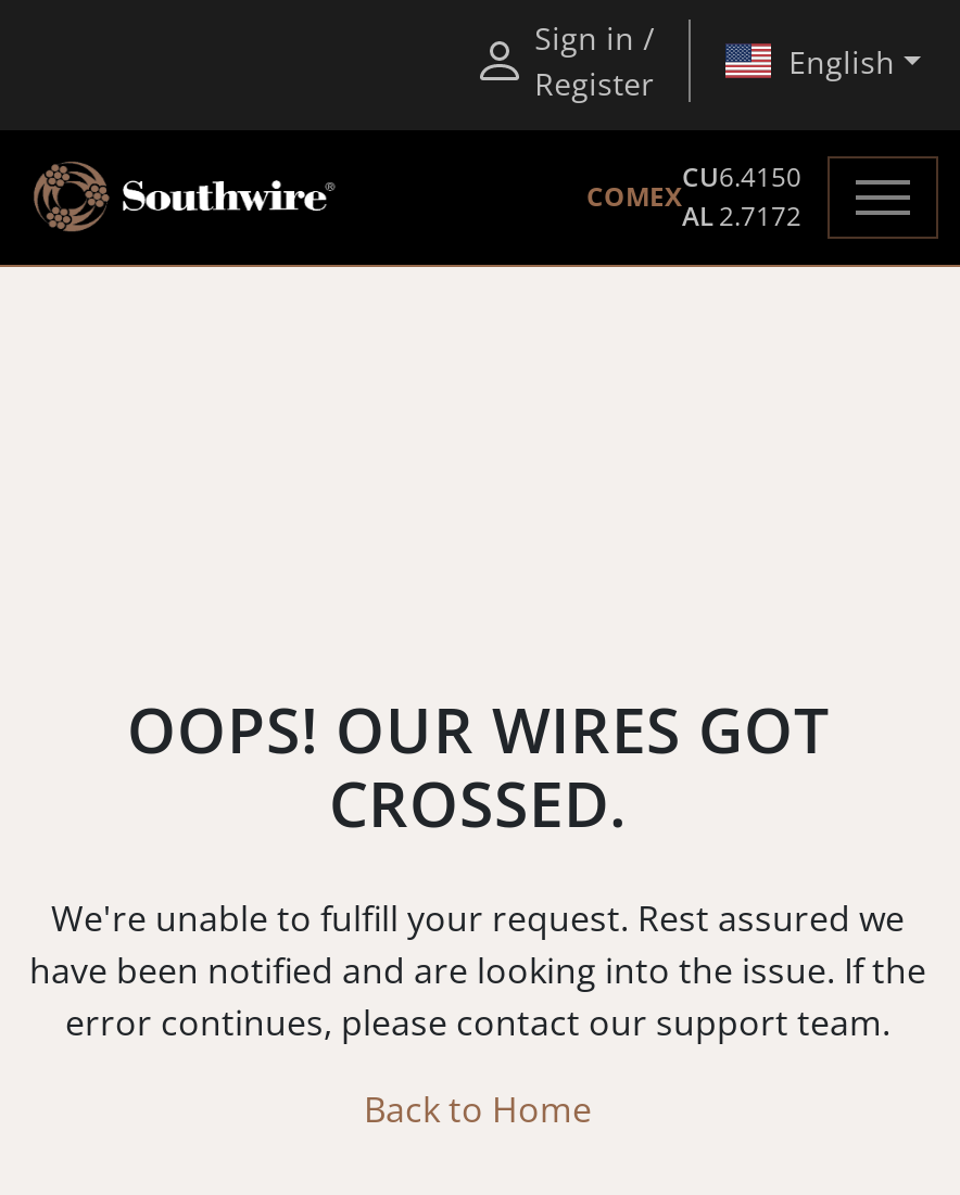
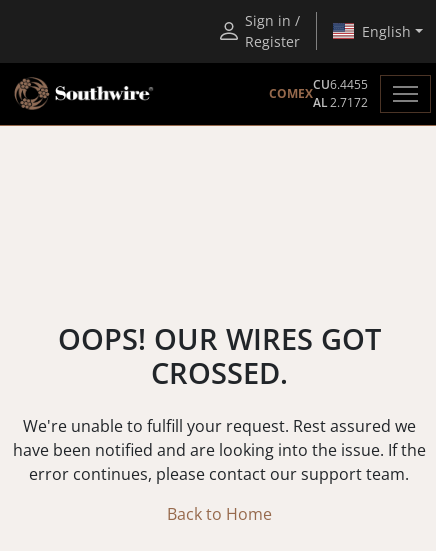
- CU6.4150
+ CU6.4455
